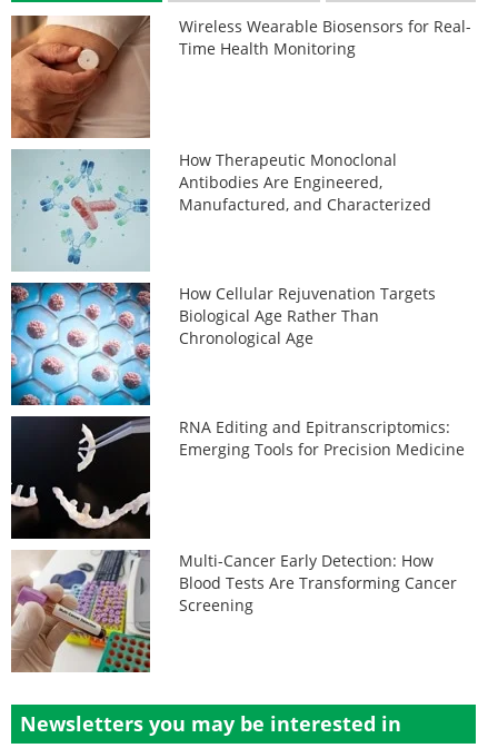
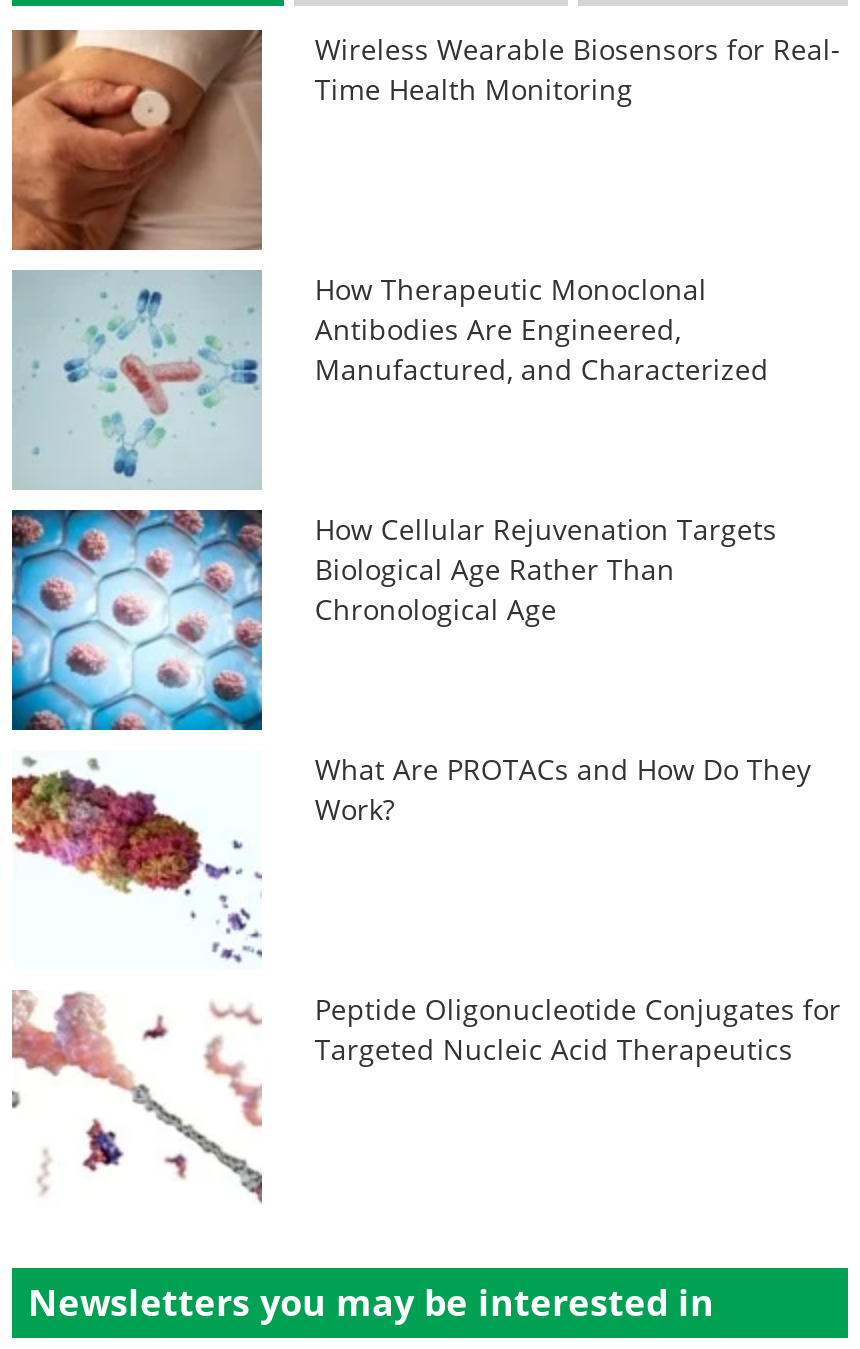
- [image]
- RNA Editing and Epitranscriptomics:
- Emerging Tools for Precision Medicine
+ [image]
+ What Are PROTACs and How Do They
+ Work?

- [image]
- Multi-Cancer Early Detection: How
- Blood Tests Are Transforming Cancer
- Screening
+ [image]
+ Peptide Oligonucleotide Conjugates for
+ Targeted Nucleic Acid Therapeutics
